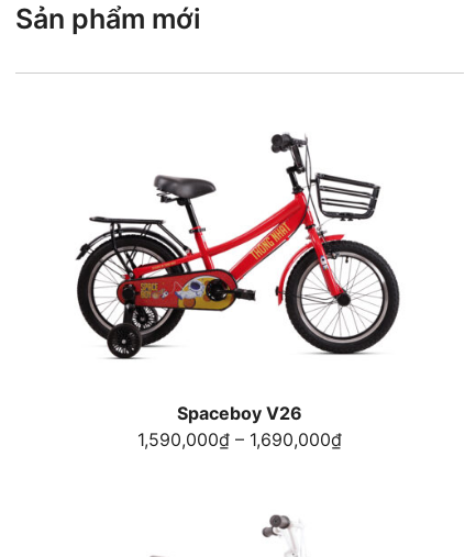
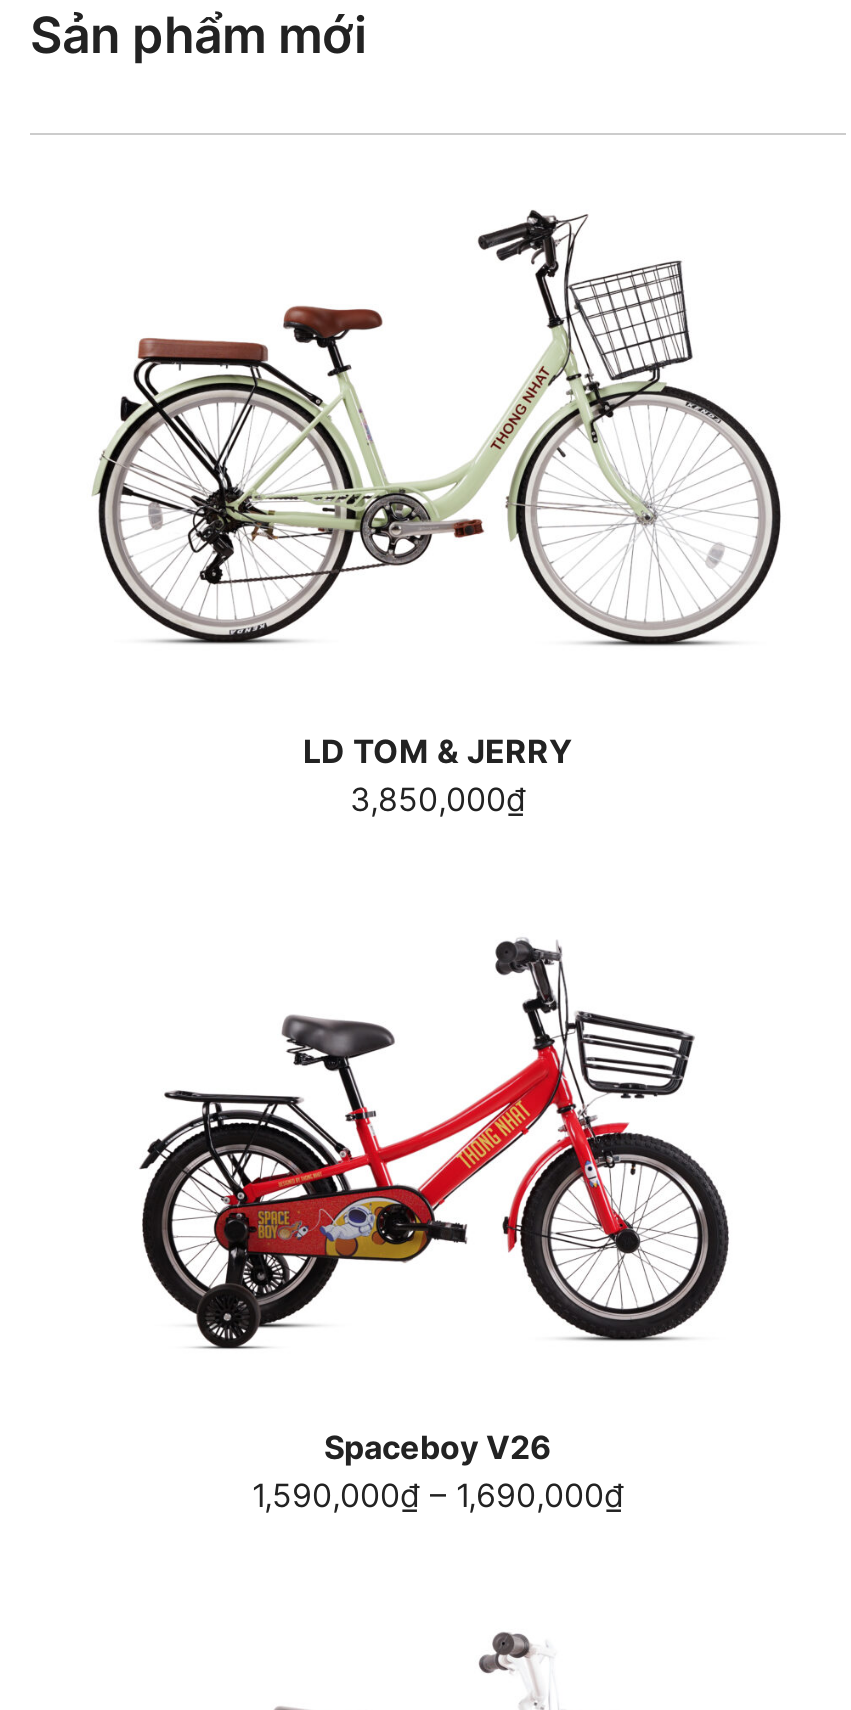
+ [image]

+ LD TOM & JERRY
+ 3,850,000₫
